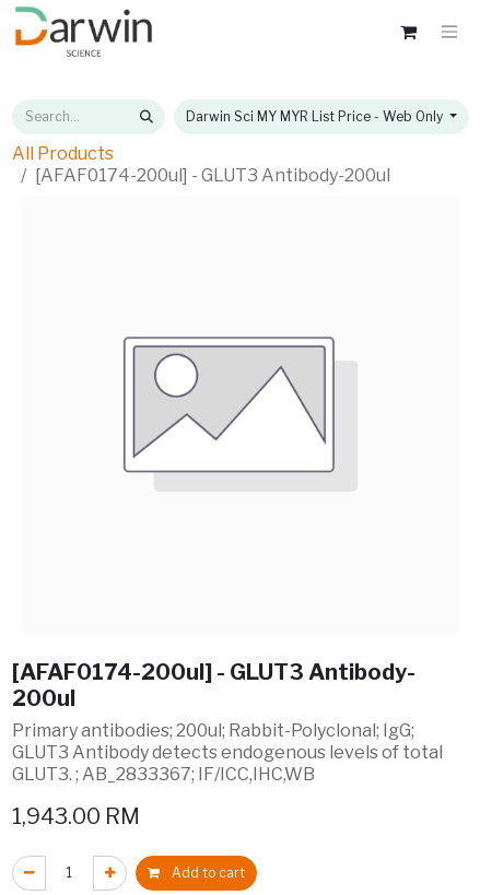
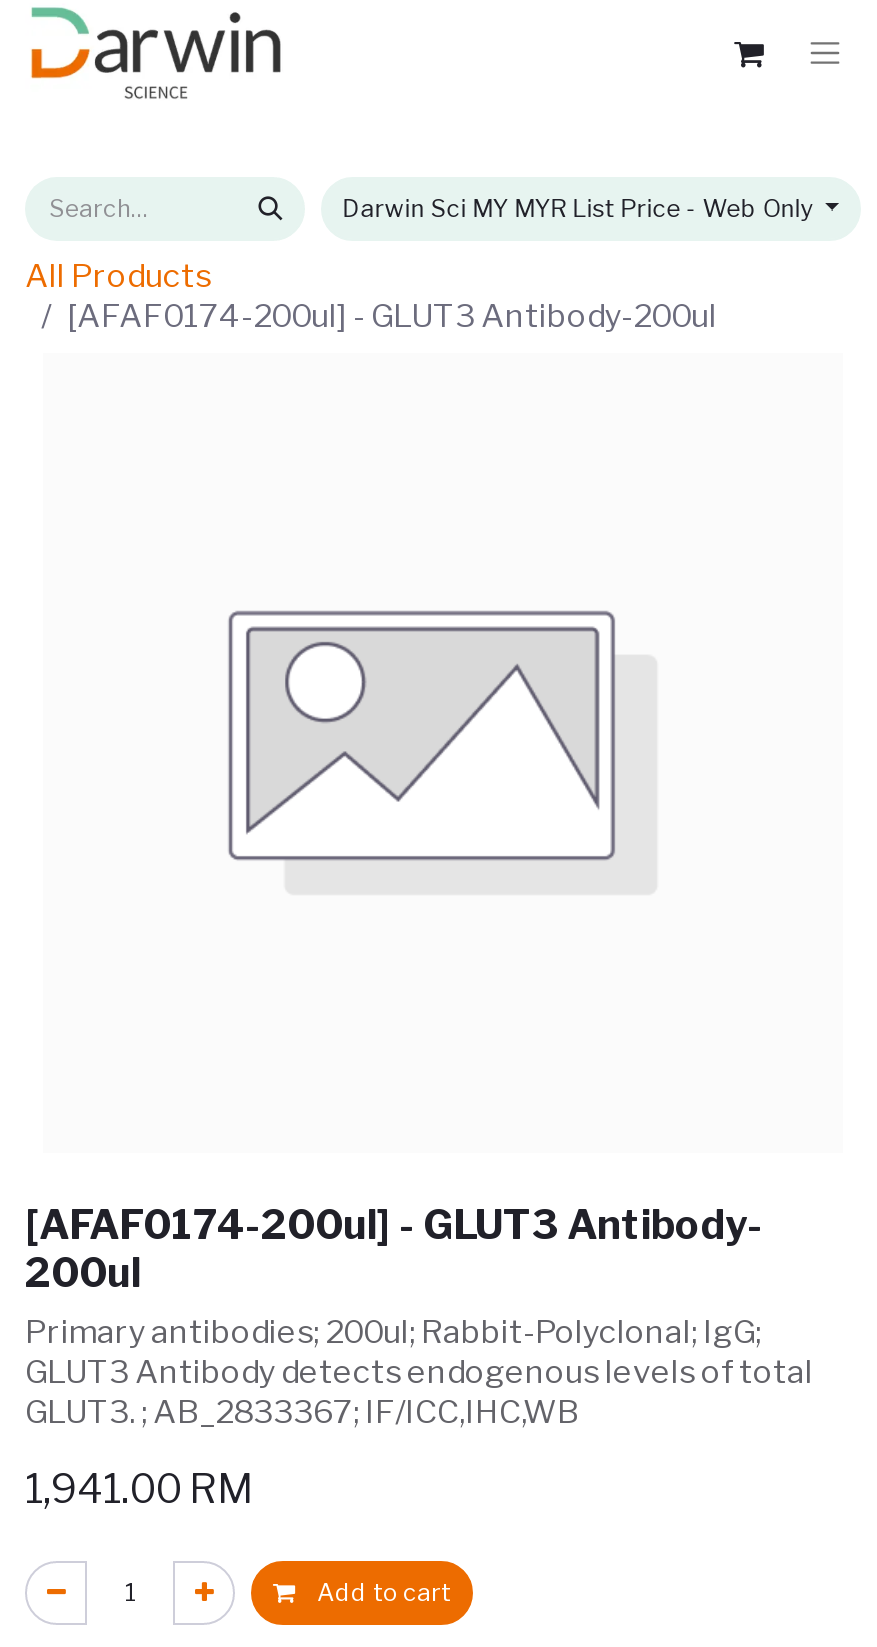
- 1,943.00 RM
+ 1,941.00 RM
